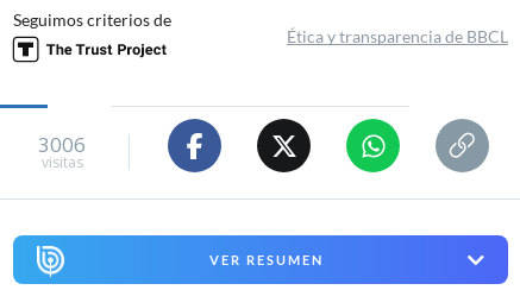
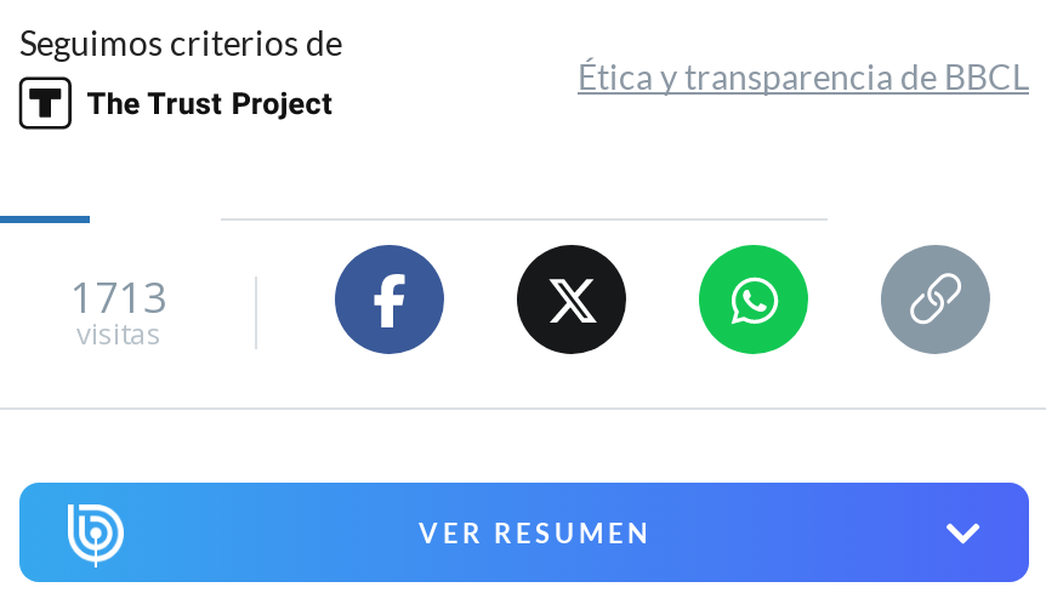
- 3006
+ 1713
